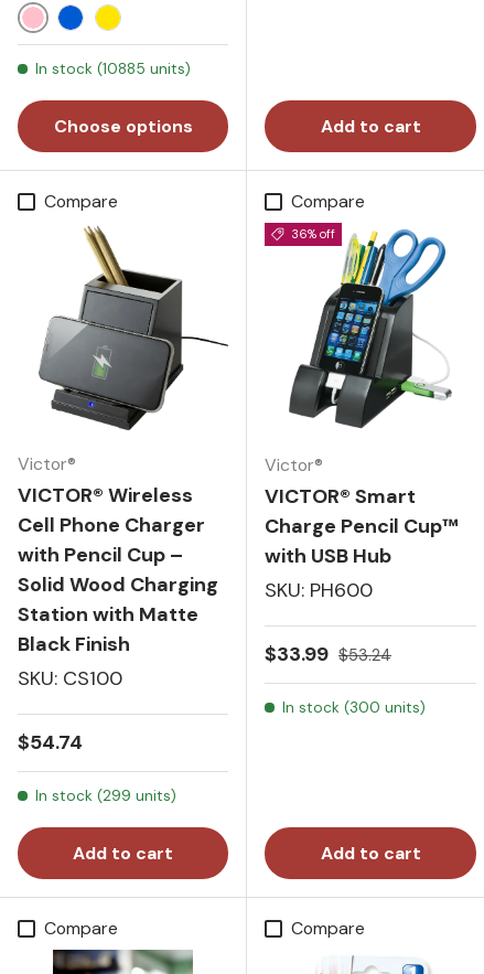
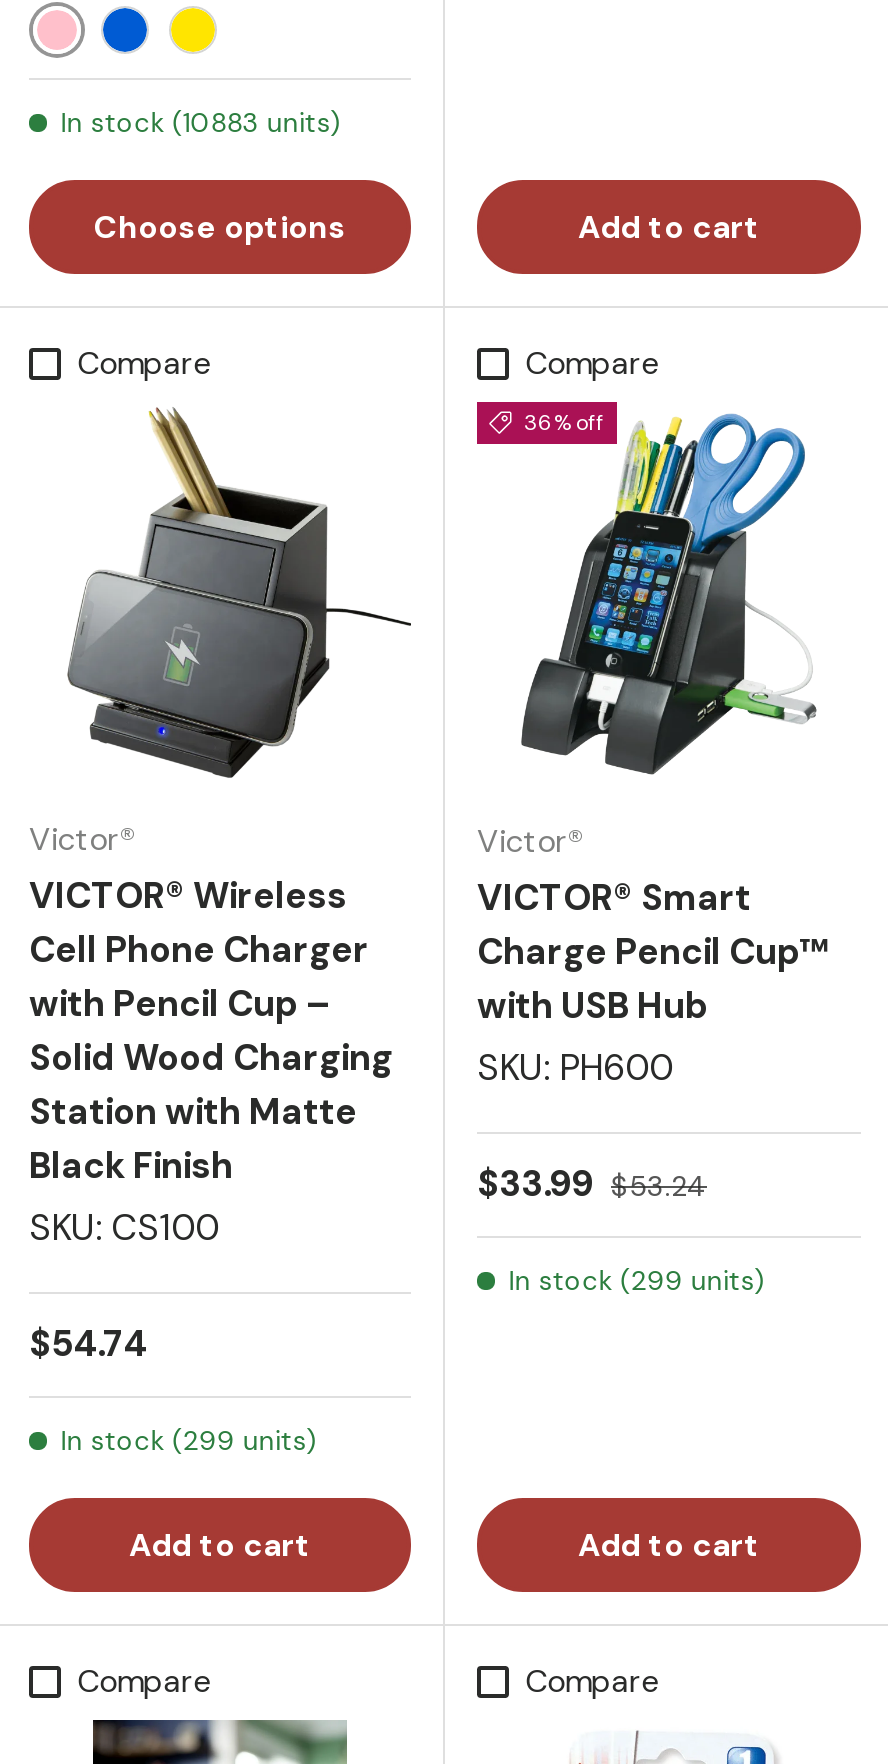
- In stock (10885 units)
+ In stock (10883 units)

- In stock (300 units)
+ In stock (299 units)
